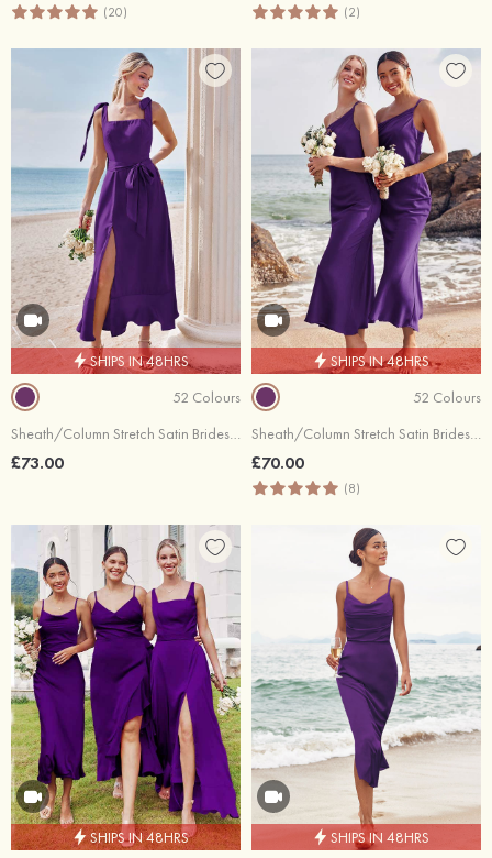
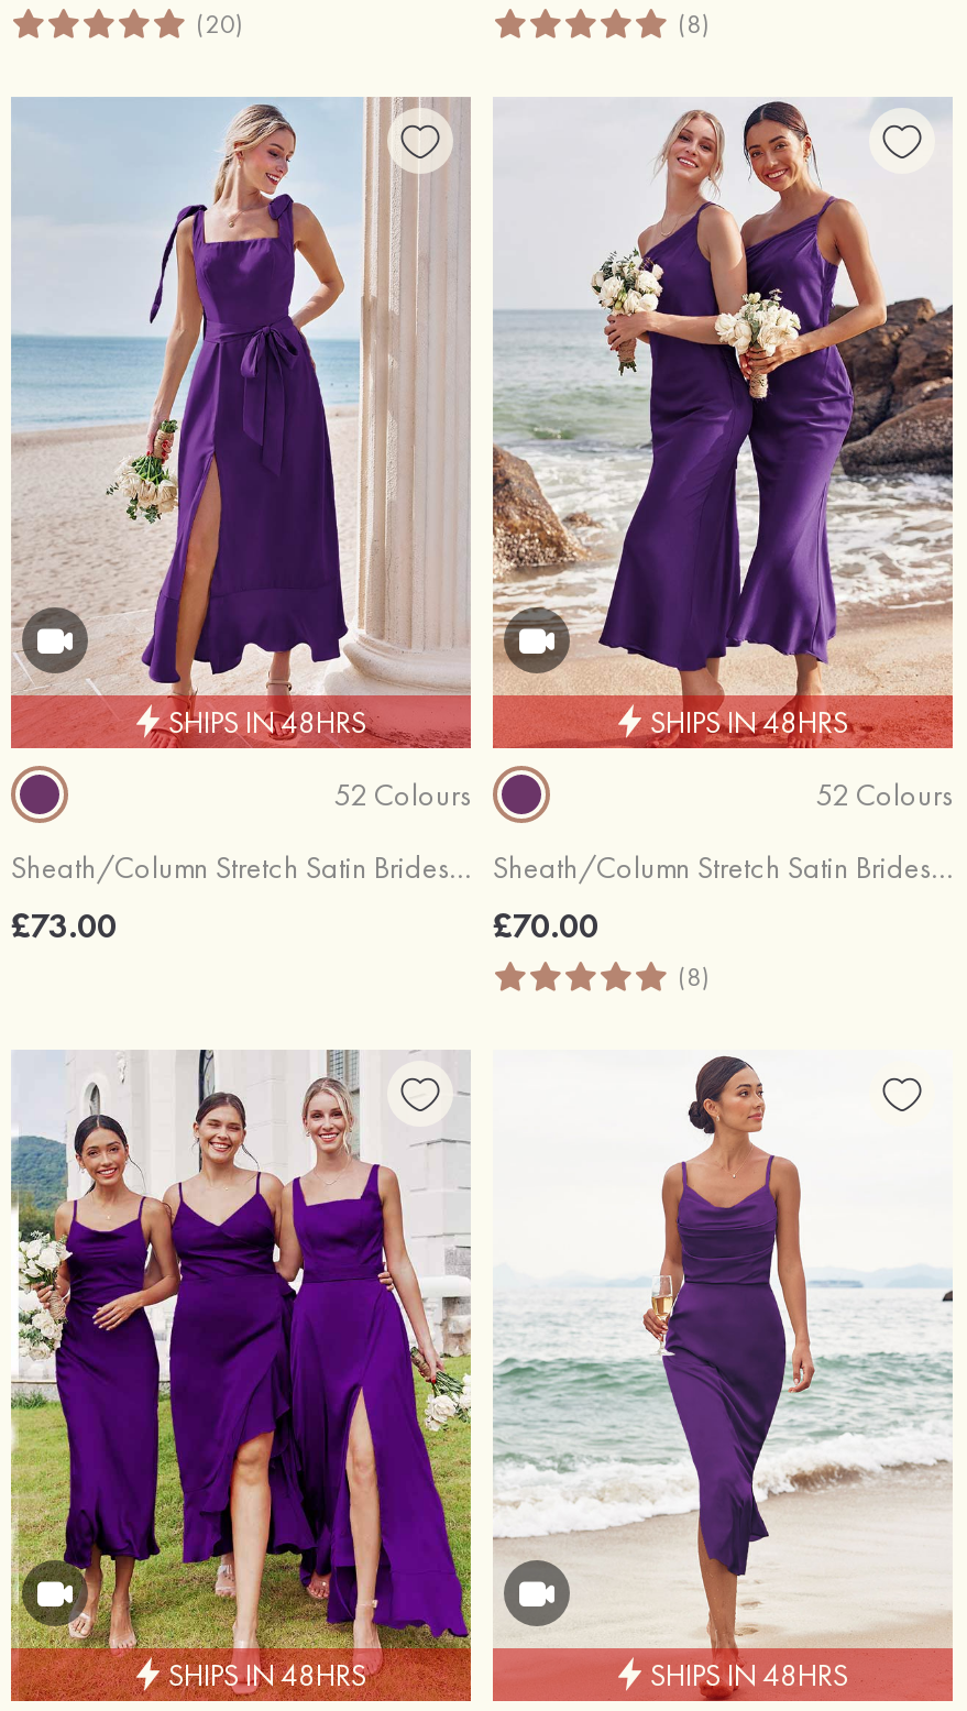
- (2)
+ (8)
